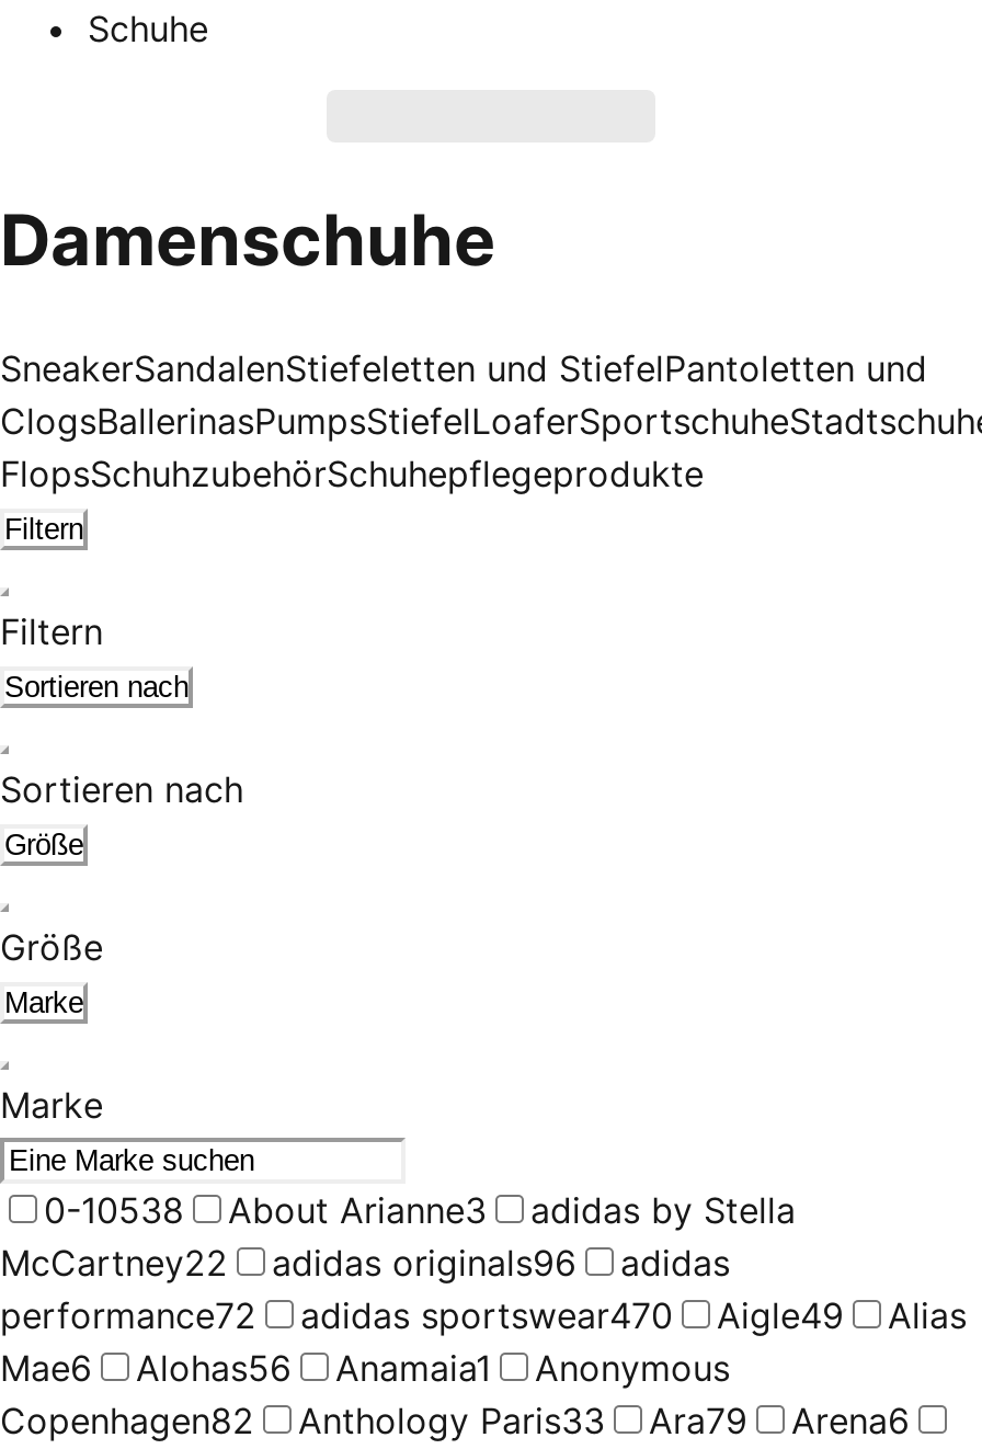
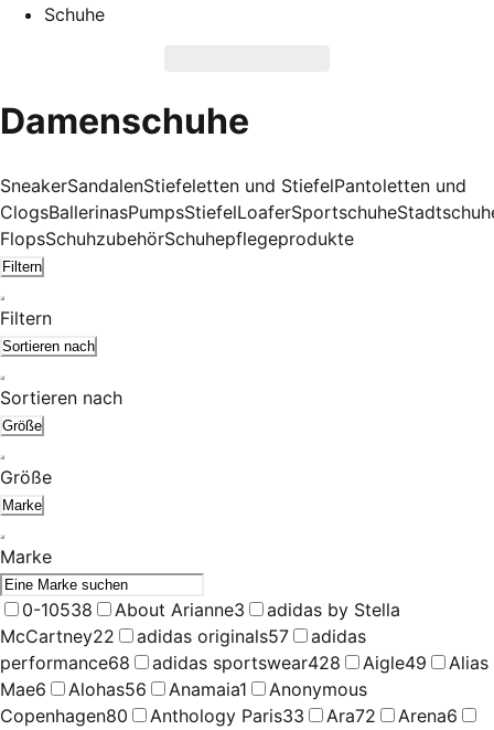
- adidas originals96
+ adidas originals57

- performance72
+ performance68

- adidas sportswear470
+ adidas sportswear428

- Copenhagen82
+ Copenhagen80

- Ara79
+ Ara72
